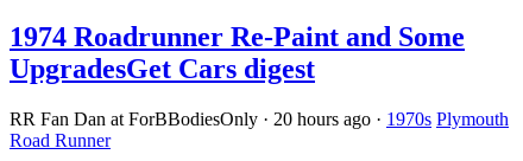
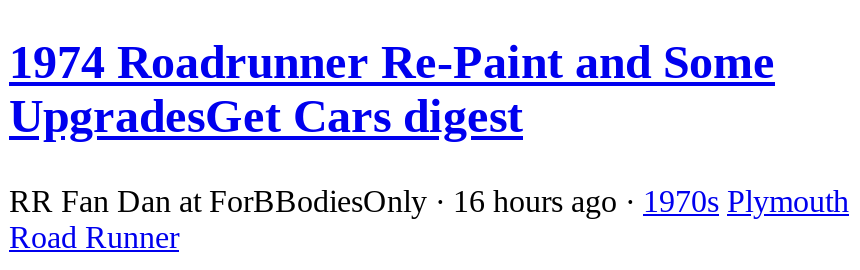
- RR Fan Dan at ForBBodiesOnly · 20 hours ago · 1970s Plymouth
+ RR Fan Dan at ForBBodiesOnly · 16 hours ago · 1970s Plymouth
